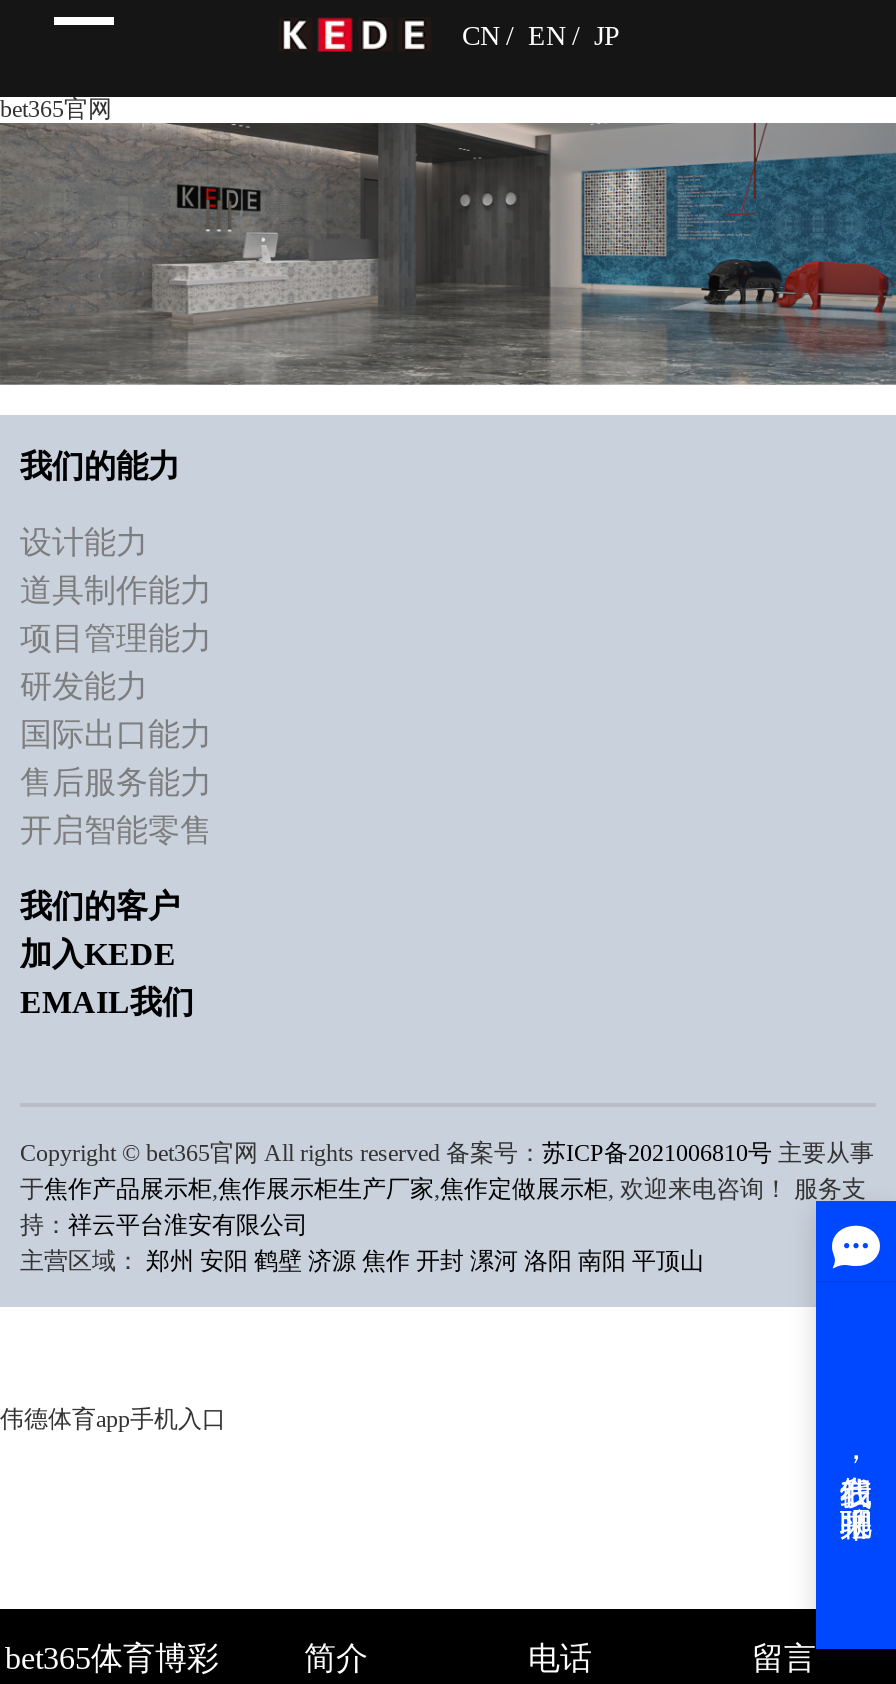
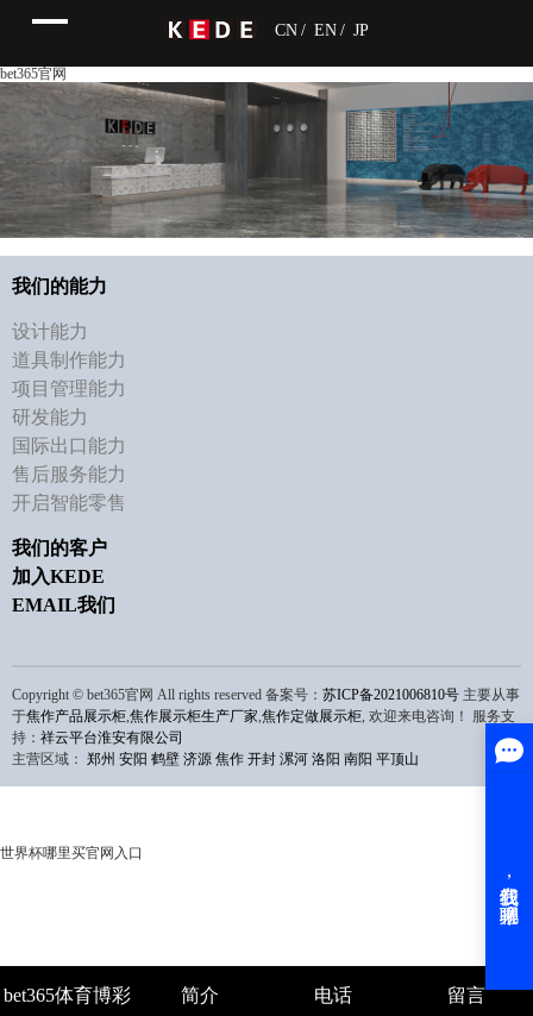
- 伟德体育app手机入口
+ 世界杯哪里买官网入口
